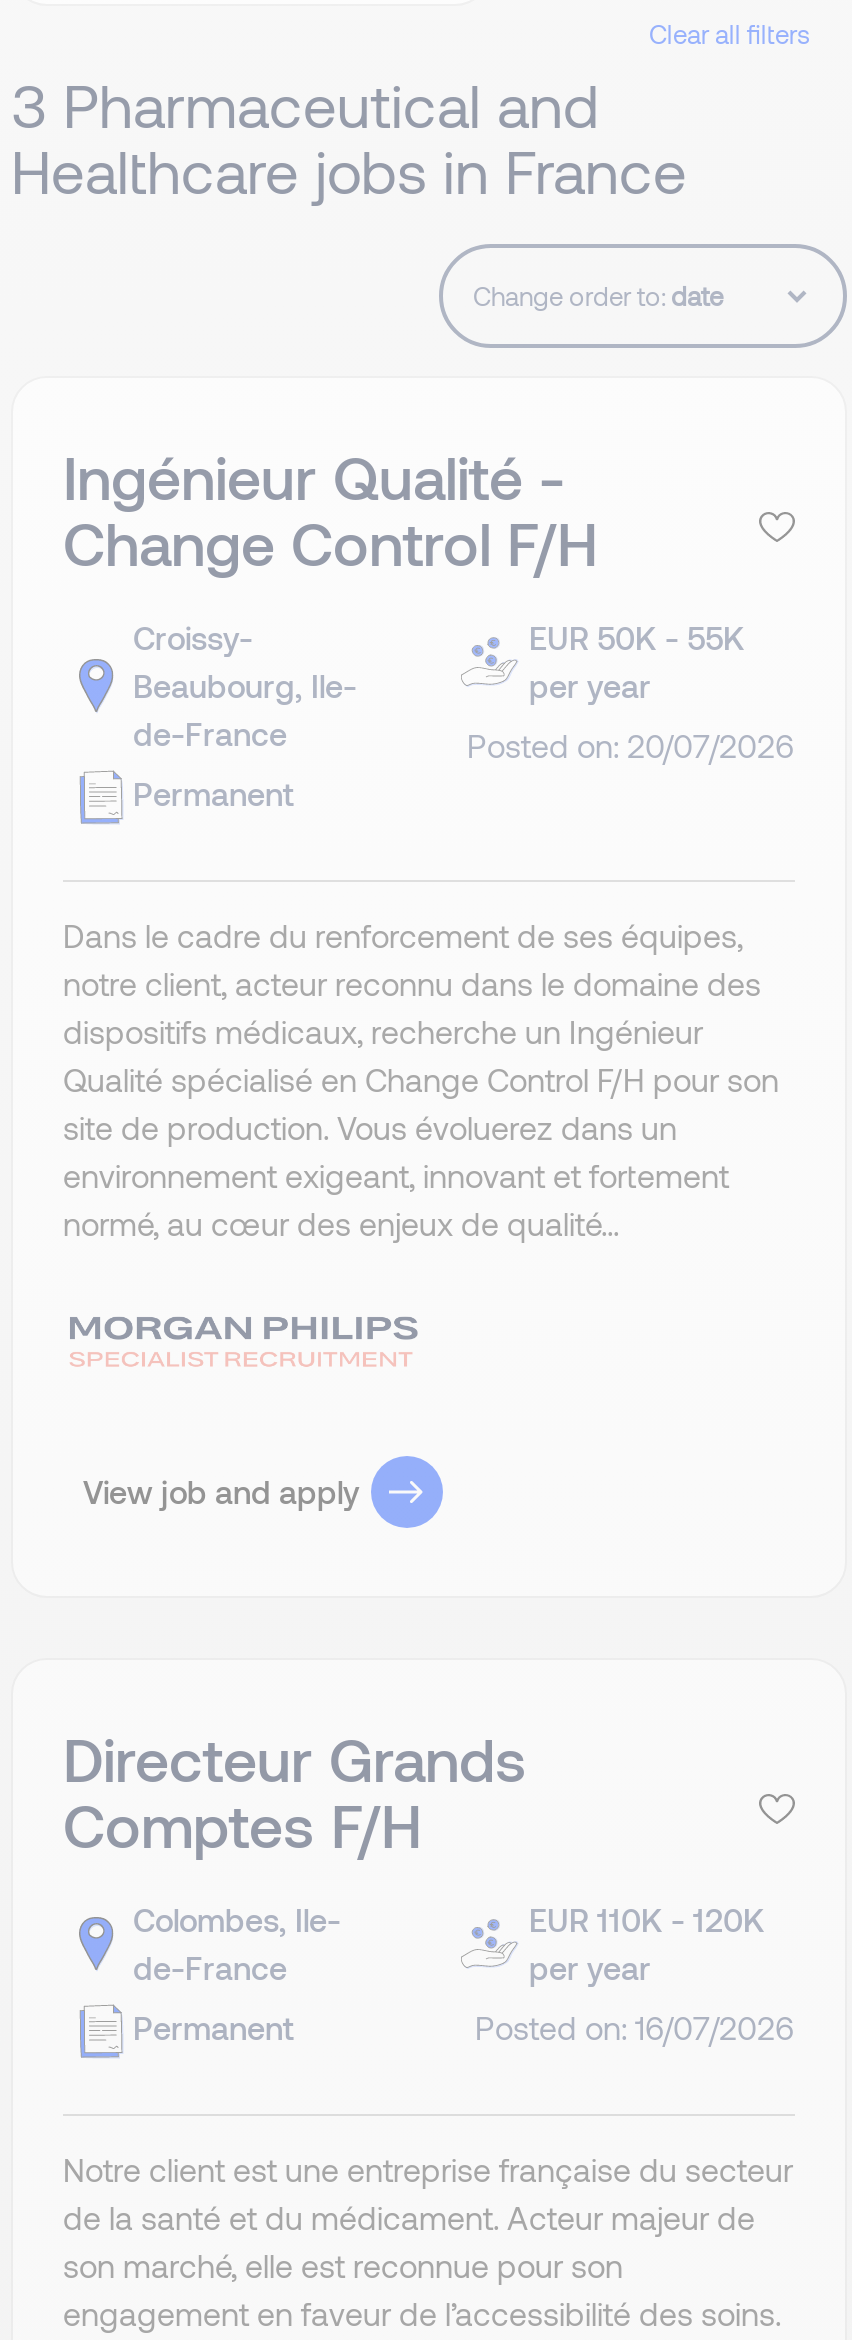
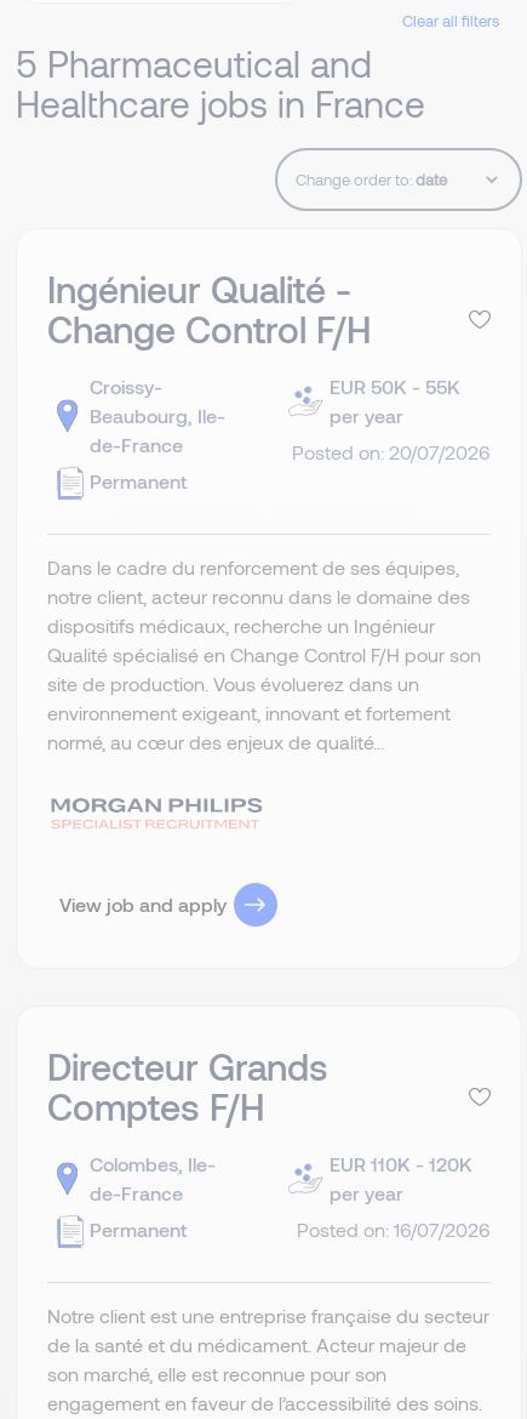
- 3 Pharmaceutical and
+ 5 Pharmaceutical and
